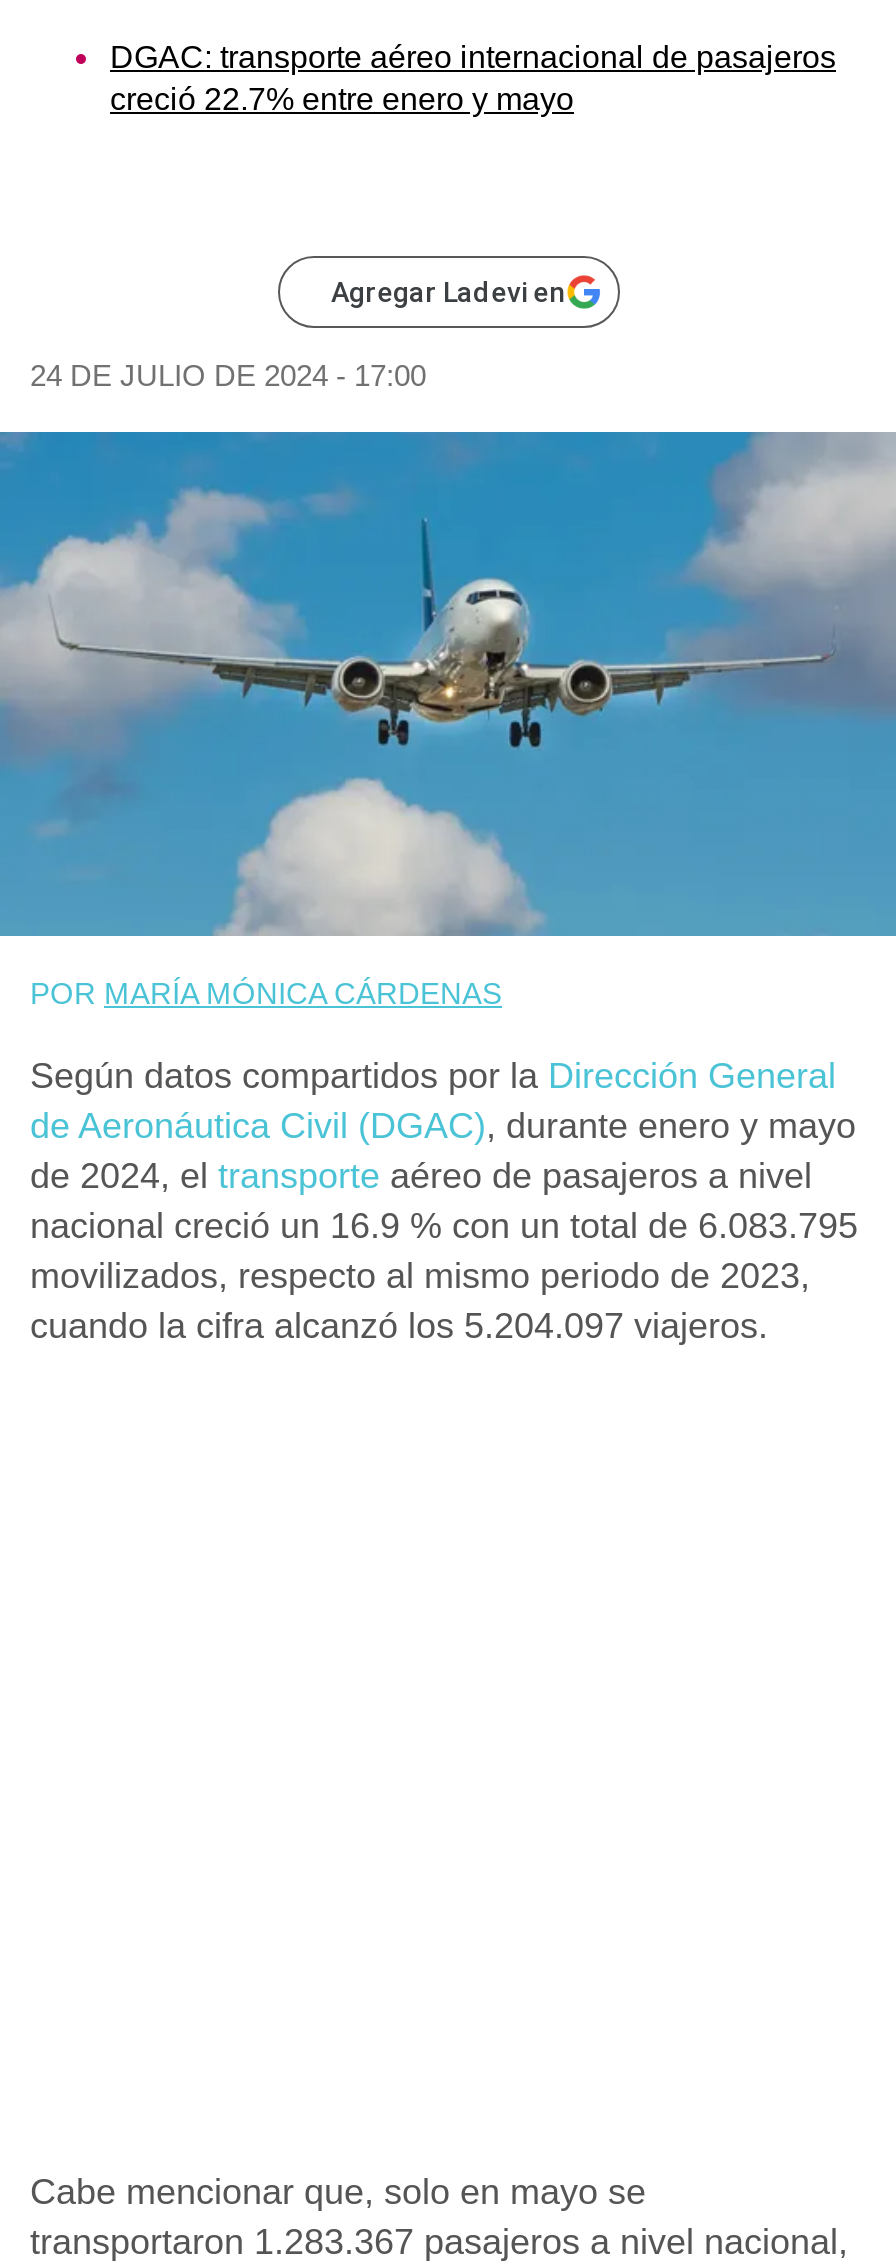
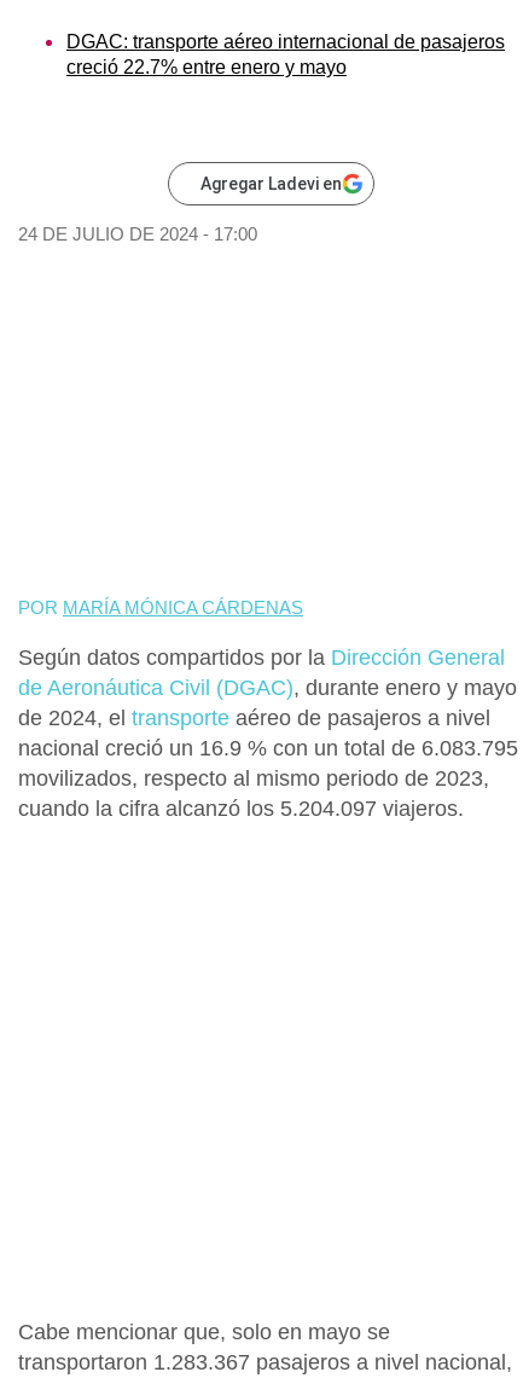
- [image]
